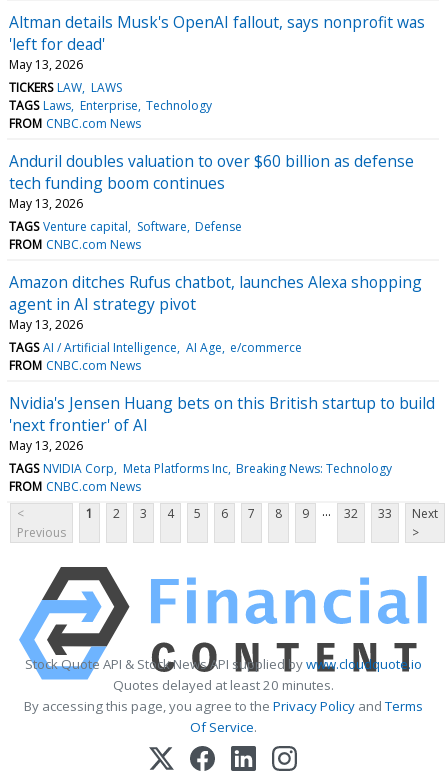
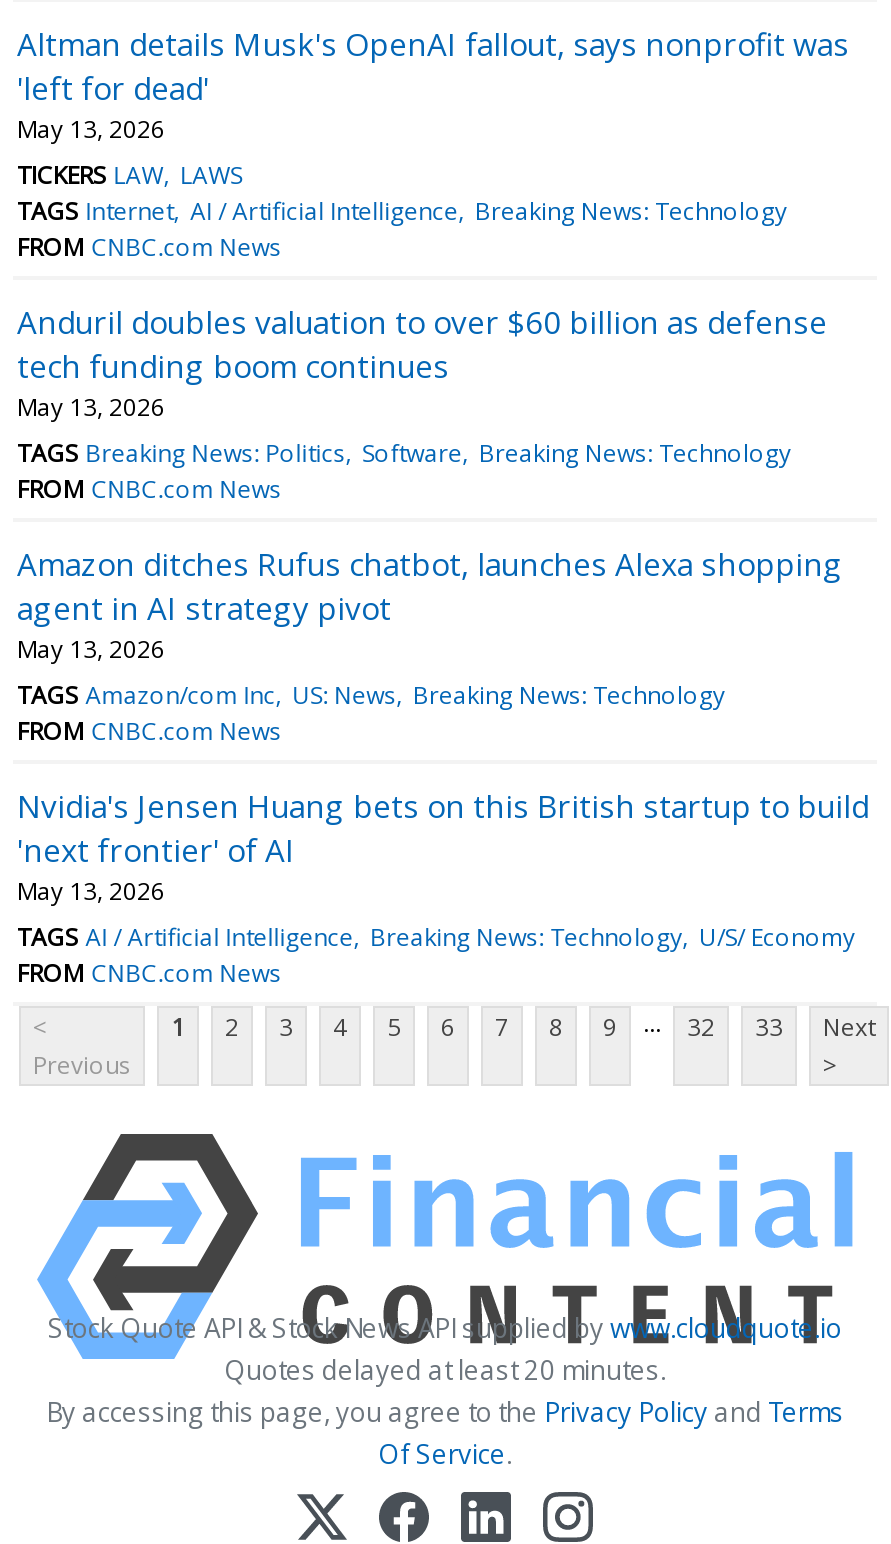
- TAGS Laws Enterprise Technology
+ TAGS Internet AI / Artificial Intelligence Breaking News: Technology

- TAGS Venture capital Software Defense
+ TAGS Breaking News: Politics Software Breaking News: Technology

- TAGS AI / Artificial Intelligence AI Age e/commerce
+ TAGS Amazon/com Inc US: News Breaking News: Technology

- TAGS NVIDIA Corp Meta Platforms Inc Breaking News: Technology
+ TAGS AI / Artificial Intelligence Breaking News: Technology U/S/ Economy
